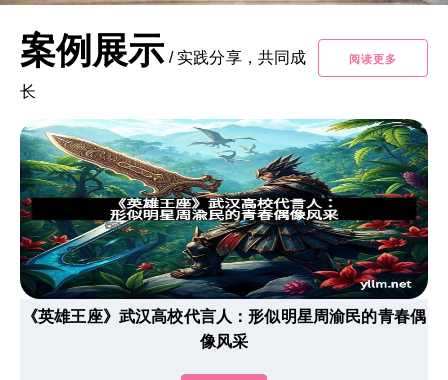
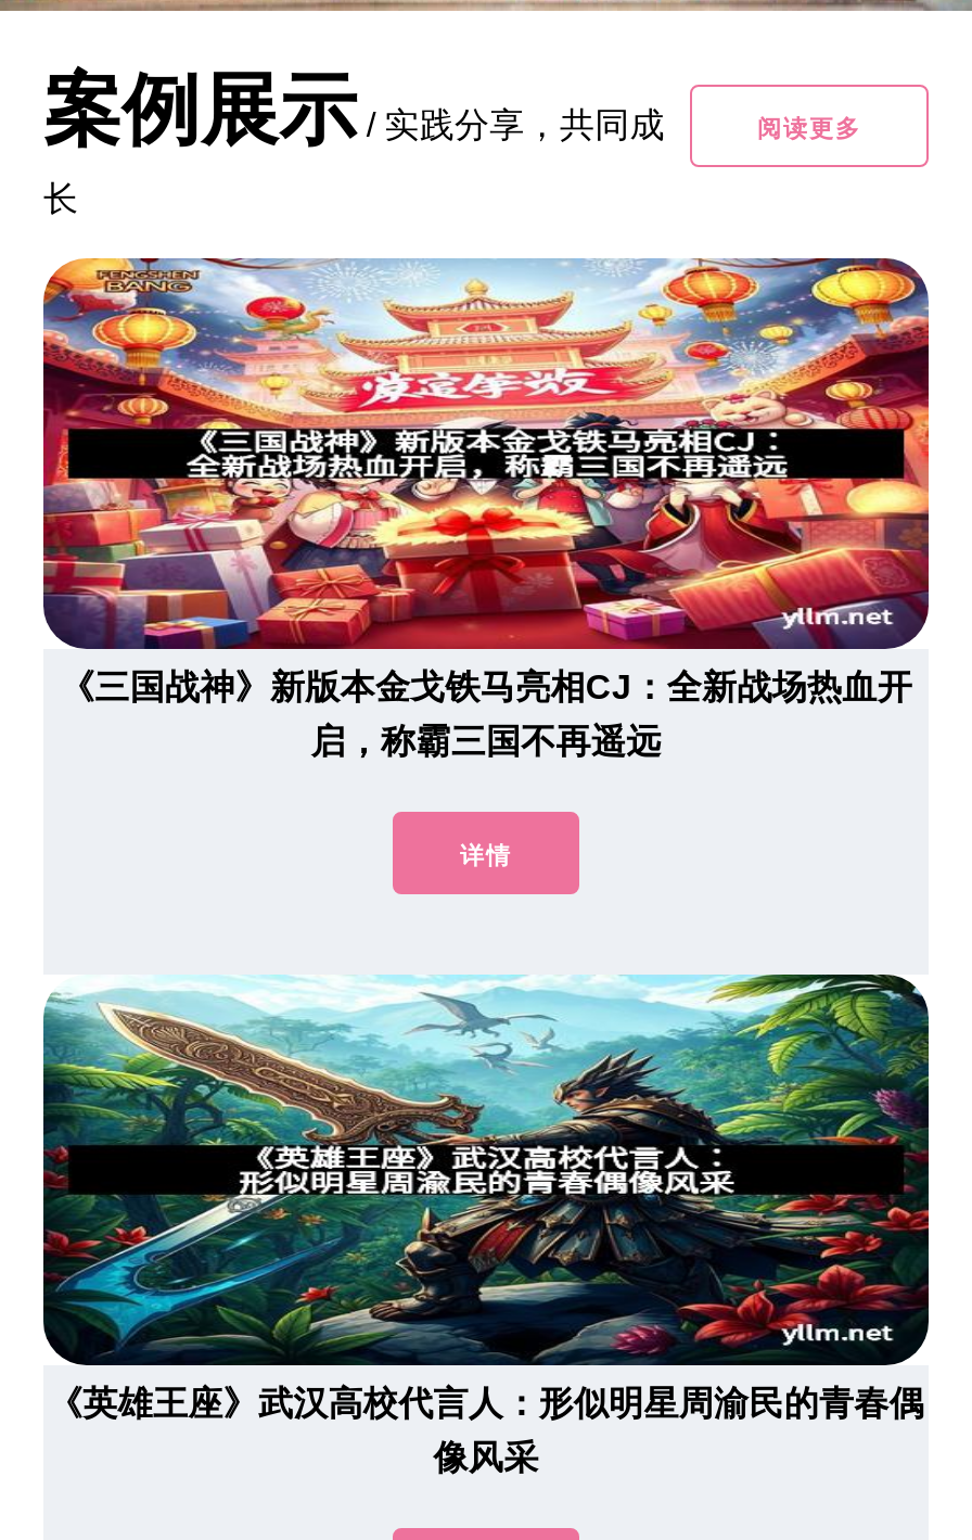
+ [image]
+ 《三国战神》新版本金戈铁马亮相CJ：全新战场热血开
+ 启，称霸三国不再遥远
+ 详情
